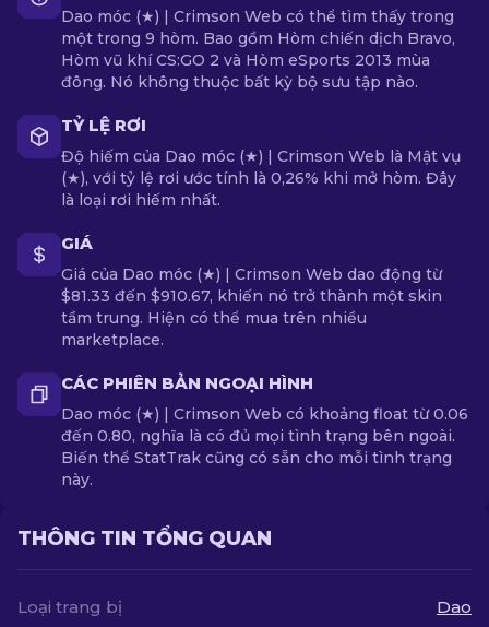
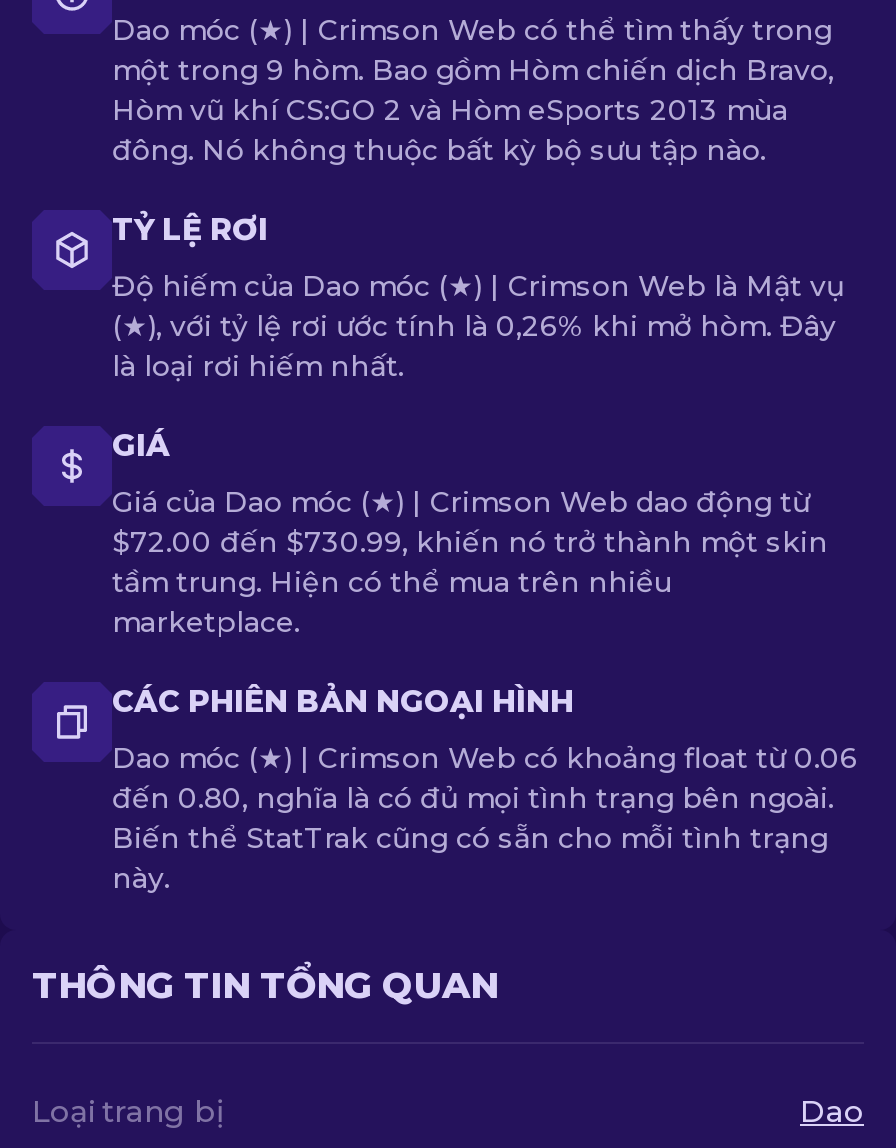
- $81.33 đến $910.67, khiến nó trở thành một skin
+ $72.00 đến $730.99, khiến nó trở thành một skin
